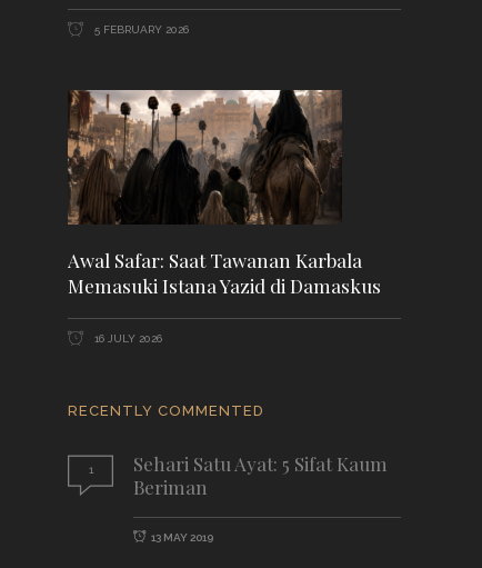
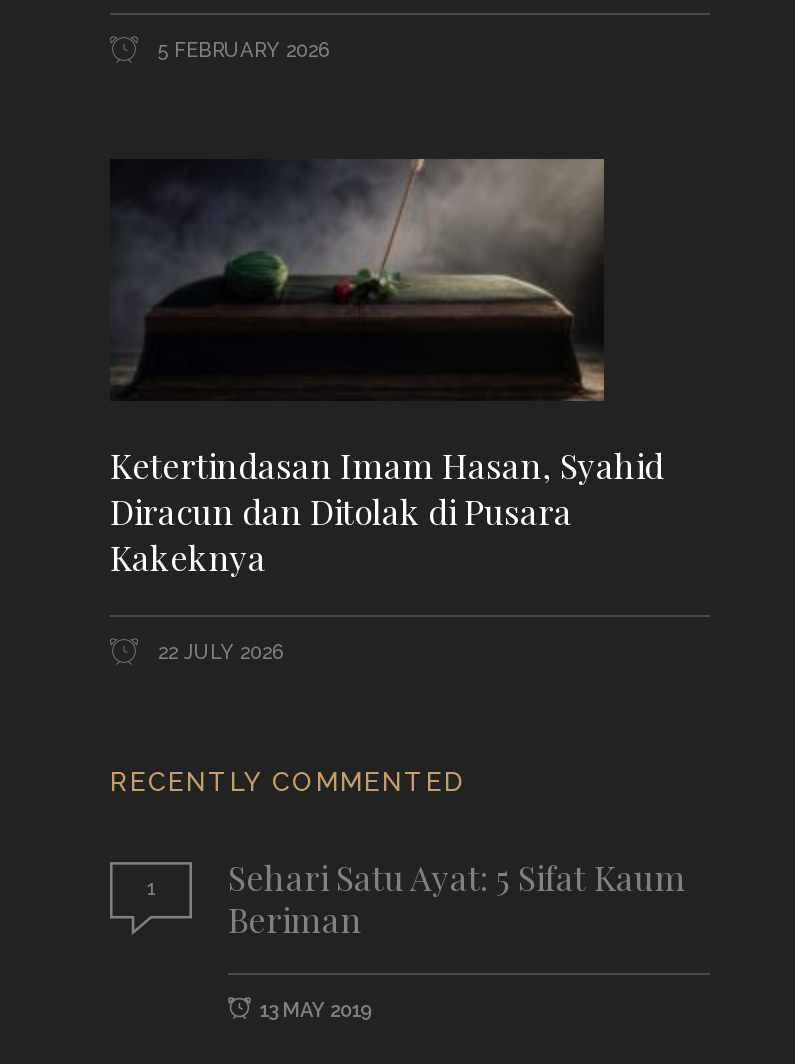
- [image]
- Awal Safar: Saat Tawanan Karbala
- Memasuki Istana Yazid di Damaskus
+ [image]
+ Ketertindasan Imam Hasan, Syahid
+ Diracun dan Ditolak di Pusara
+ Kakeknya

- 16 JULY 2026
+ 22 JULY 2026
